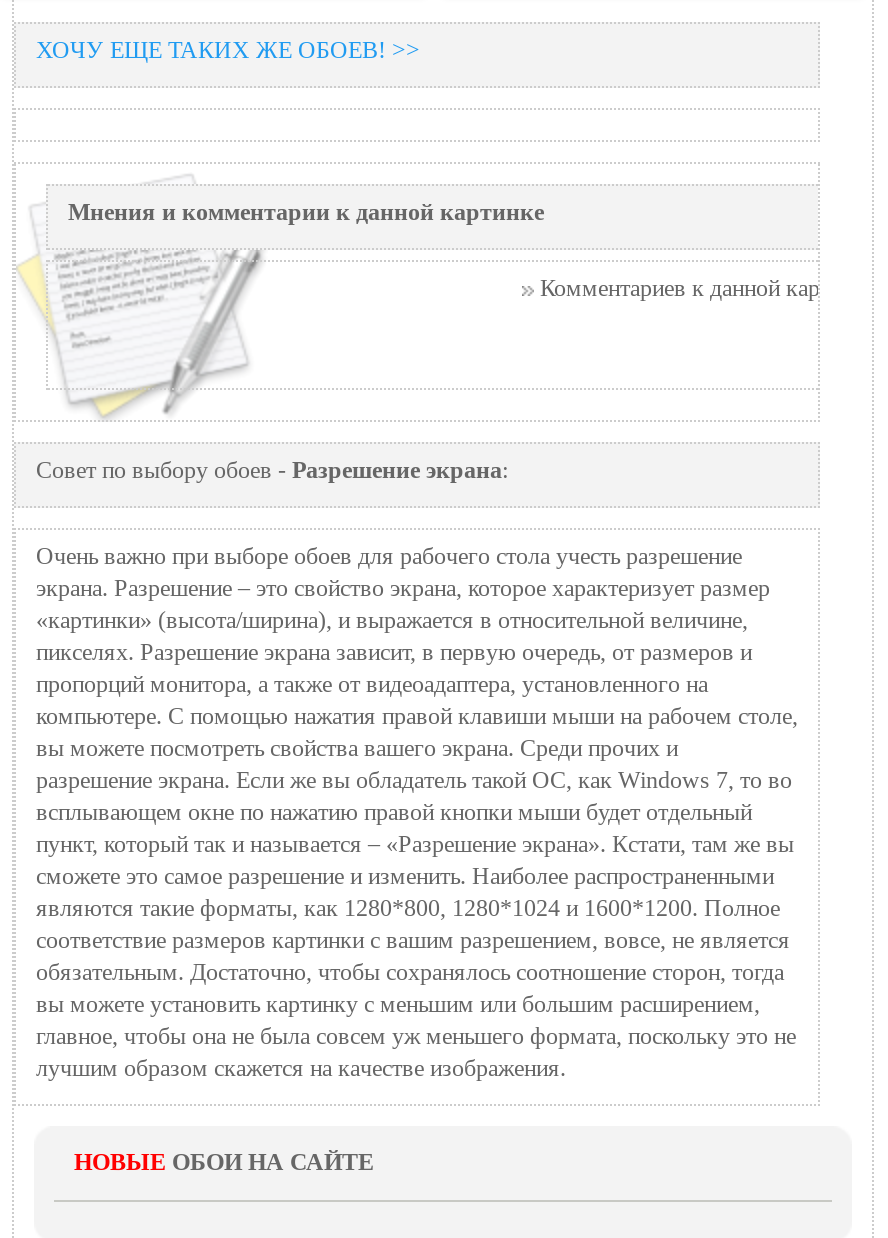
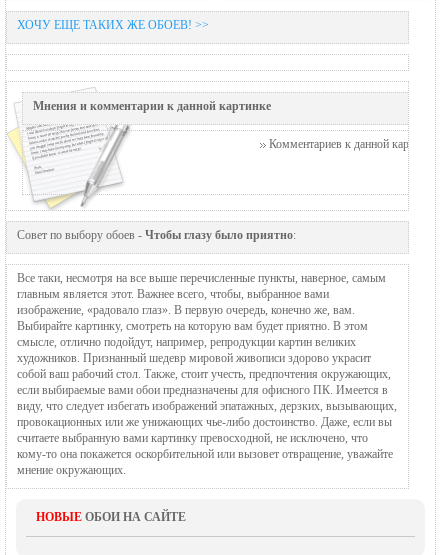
- Совет по выбору обоев - Разрешение экрана:
+ Совет по выбору обоев - Чтобы глазу было приятно:

- Очень важно при выборе обоев для рабочего стола учесть разрешение
- экрана. Разрешение – это свойство экрана, которое характеризует размер
- «картинки» (высота/ширина), и выражается в относительной величине,
- пикселях. Разрешение экрана зависит, в первую очередь, от размеров и
- пропорций монитора, а также от видеоадаптера, установленного на
- компьютере. С помощью нажатия правой клавиши мыши на рабочем столе,
- вы можете посмотреть свойства вашего экрана. Среди прочих и
- разрешение экрана. Если же вы обладатель такой ОС, как Windows 7, то во
- всплывающем окне по нажатию правой кнопки мыши будет отдельный
- пункт, который так и называется – «Разрешение экрана». Кстати, там же вы
- сможете это самое разрешение и изменить. Наиболее распространенными
- являются такие форматы, как 1280*800, 1280*1024 и 1600*1200. Полное
- соответствие размеров картинки с вашим разрешением, вовсе, не является
- обязательным. Достаточно, чтобы сохранялось соотношение сторон, тогда
- вы можете установить картинку с меньшим или большим расширением,
- главное, чтобы она не была совсем уж меньшего формата, поскольку это не
- лучшим образом скажется на качестве изображения.
+ Все таки, несмотря на все выше перечисленные пункты, наверное, самым
+ главным является этот. Важнее всего, чтобы, выбранное вами
+ изображение, «радовало глаз». В первую очередь, конечно же, вам.
+ Выбирайте картинку, смотреть на которую вам будет приятно. В этом
+ смысле, отлично подойдут, например, репродукции картин великих
+ художников. Признанный шедевр мировой живописи здорово украсит
+ собой ваш рабочий стол. Также, стоит учесть, предпочтения окружающих,
+ если выбираемые вами обои предназначены для офисного ПК. Имеется в
+ виду, что следует избегать изображений эпатажных, дерзких, вызывающих,
+ провокационных или же унижающих чье-либо достоинство. Даже, если вы
+ считаете выбранную вами картинку превосходной, не исключено, что
+ кому-то она покажется оскорбительной или вызовет отвращение, уважайте
+ мнение окружающих.
